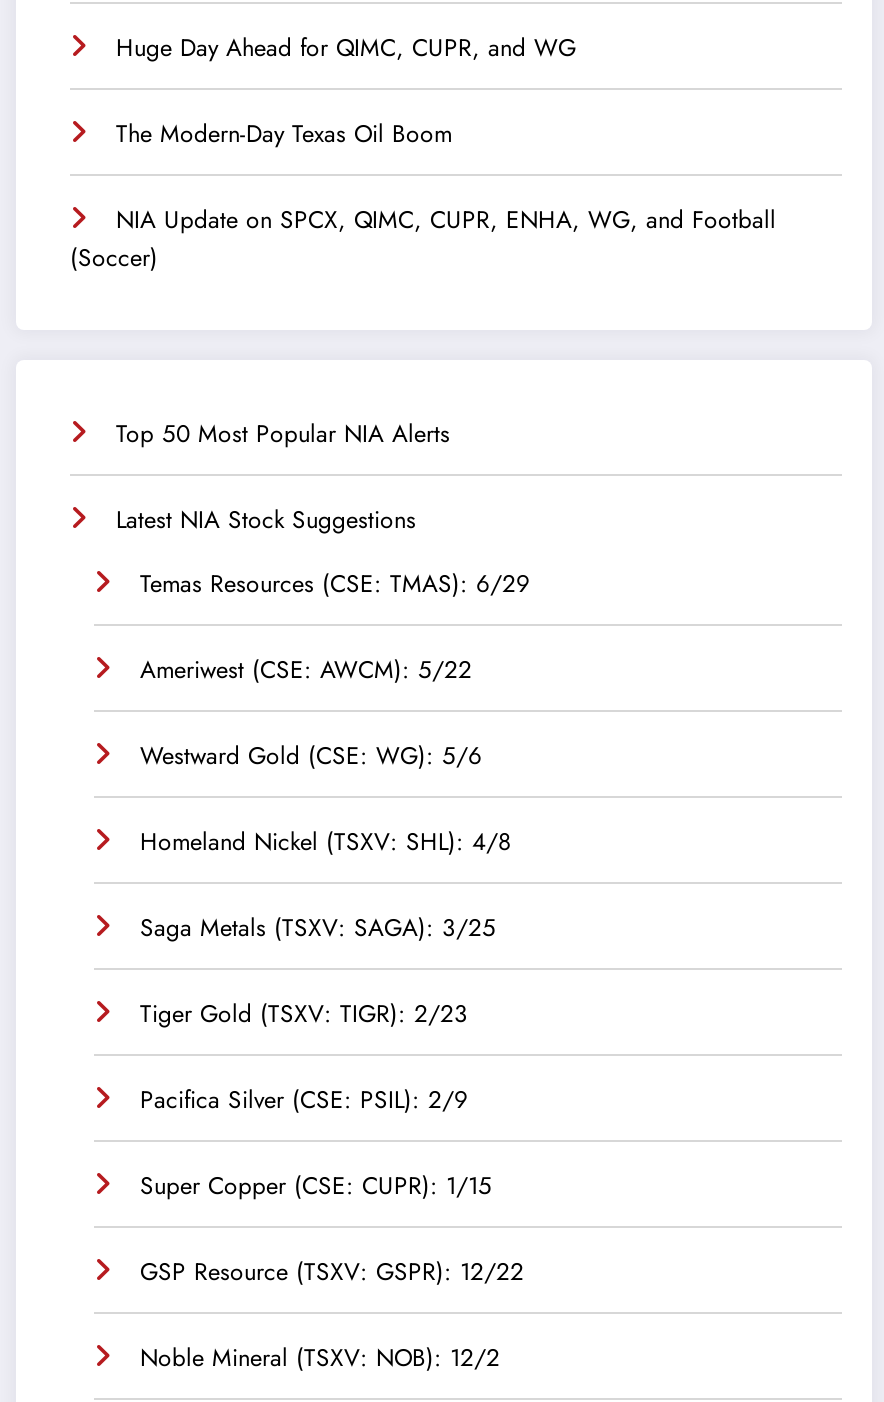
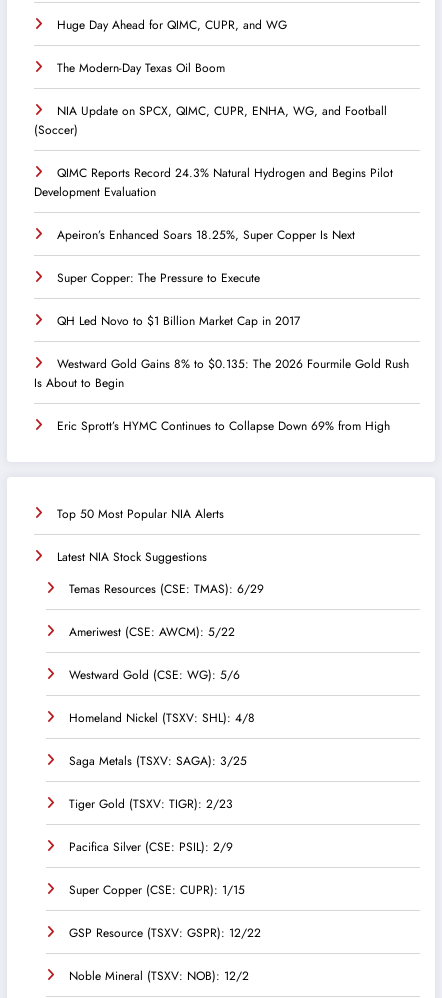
+ QIMC Reports Record 24.3% Natural Hydrogen and Begins Pilot
+ Development Evaluation
+ Apeiron’s Enhanced Soars 18.25%, Super Copper Is Next
+ Super Copper: The Pressure to Execute
+ QH Led Novo to $1 Billion Market Cap in 2017
+ Westward Gold Gains 8% to $0.135: The 2026 Fourmile Gold Rush
+ Is About to Begin
+ Eric Sprott’s HYMC Continues to Collapse Down 69% from High
